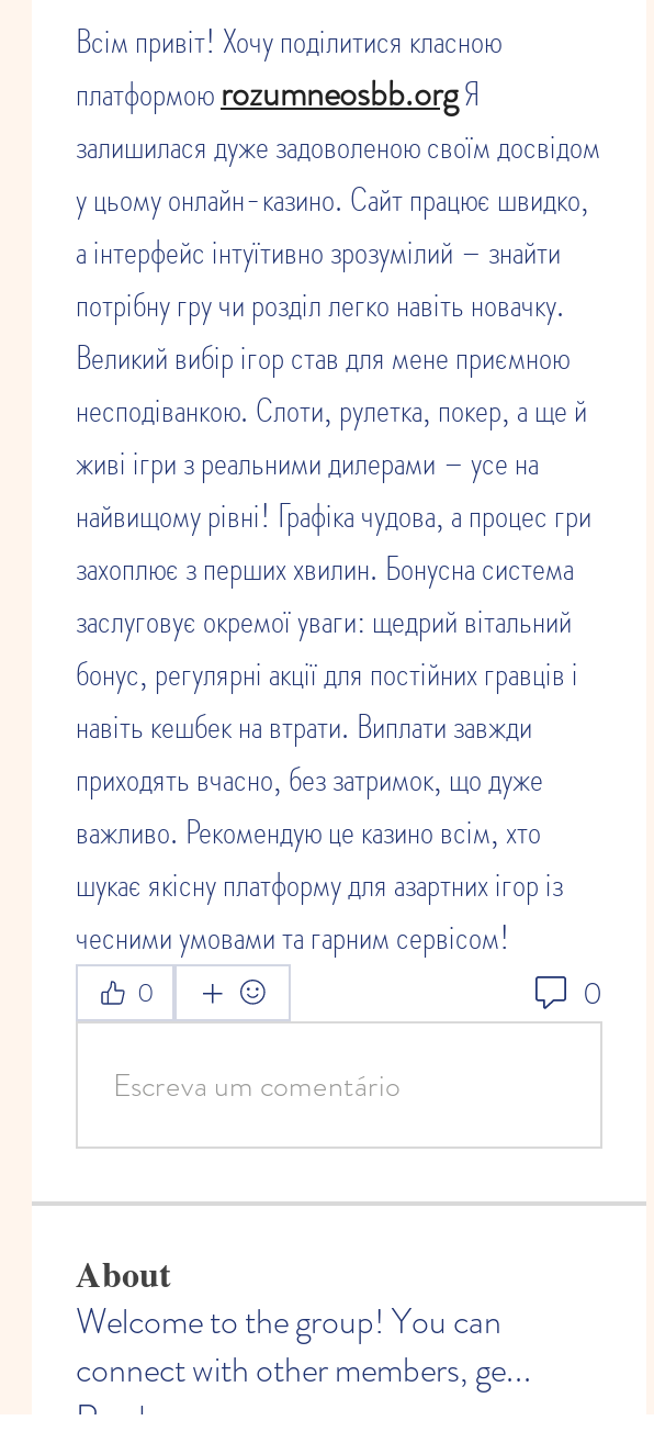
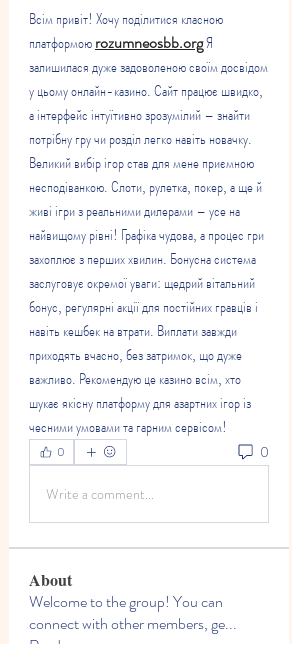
- Escreva um comentário
+ Write a comment...
